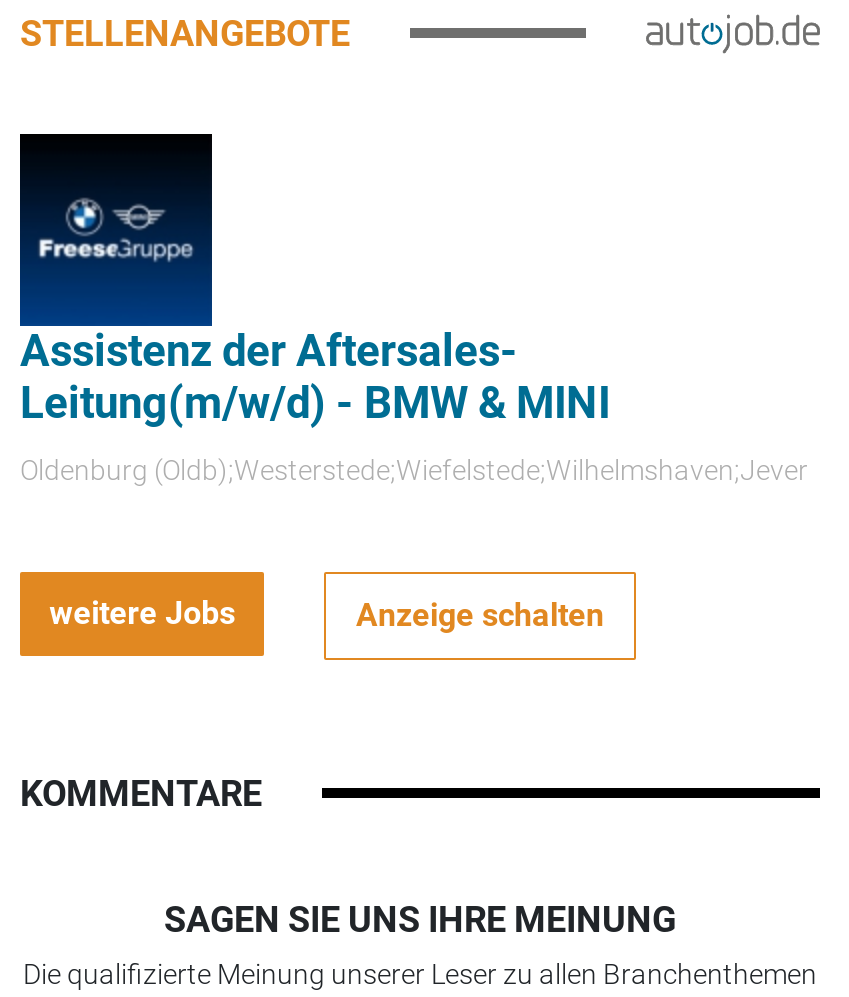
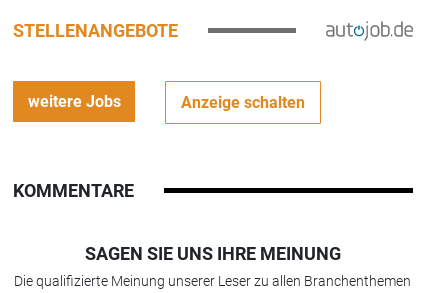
- [image]
- Assistenz der Aftersales-
- Leitung(m/w/d) - BMW & MINI
- Oldenburg (Oldb);Westerstede;Wiefelstede;Wilhelmshaven;Jever
